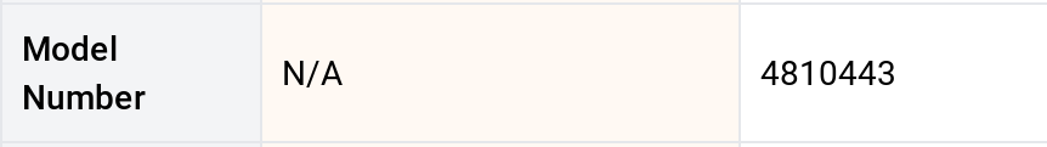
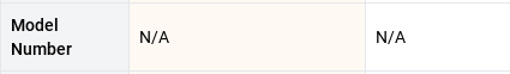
- 4810443
+ N/A
